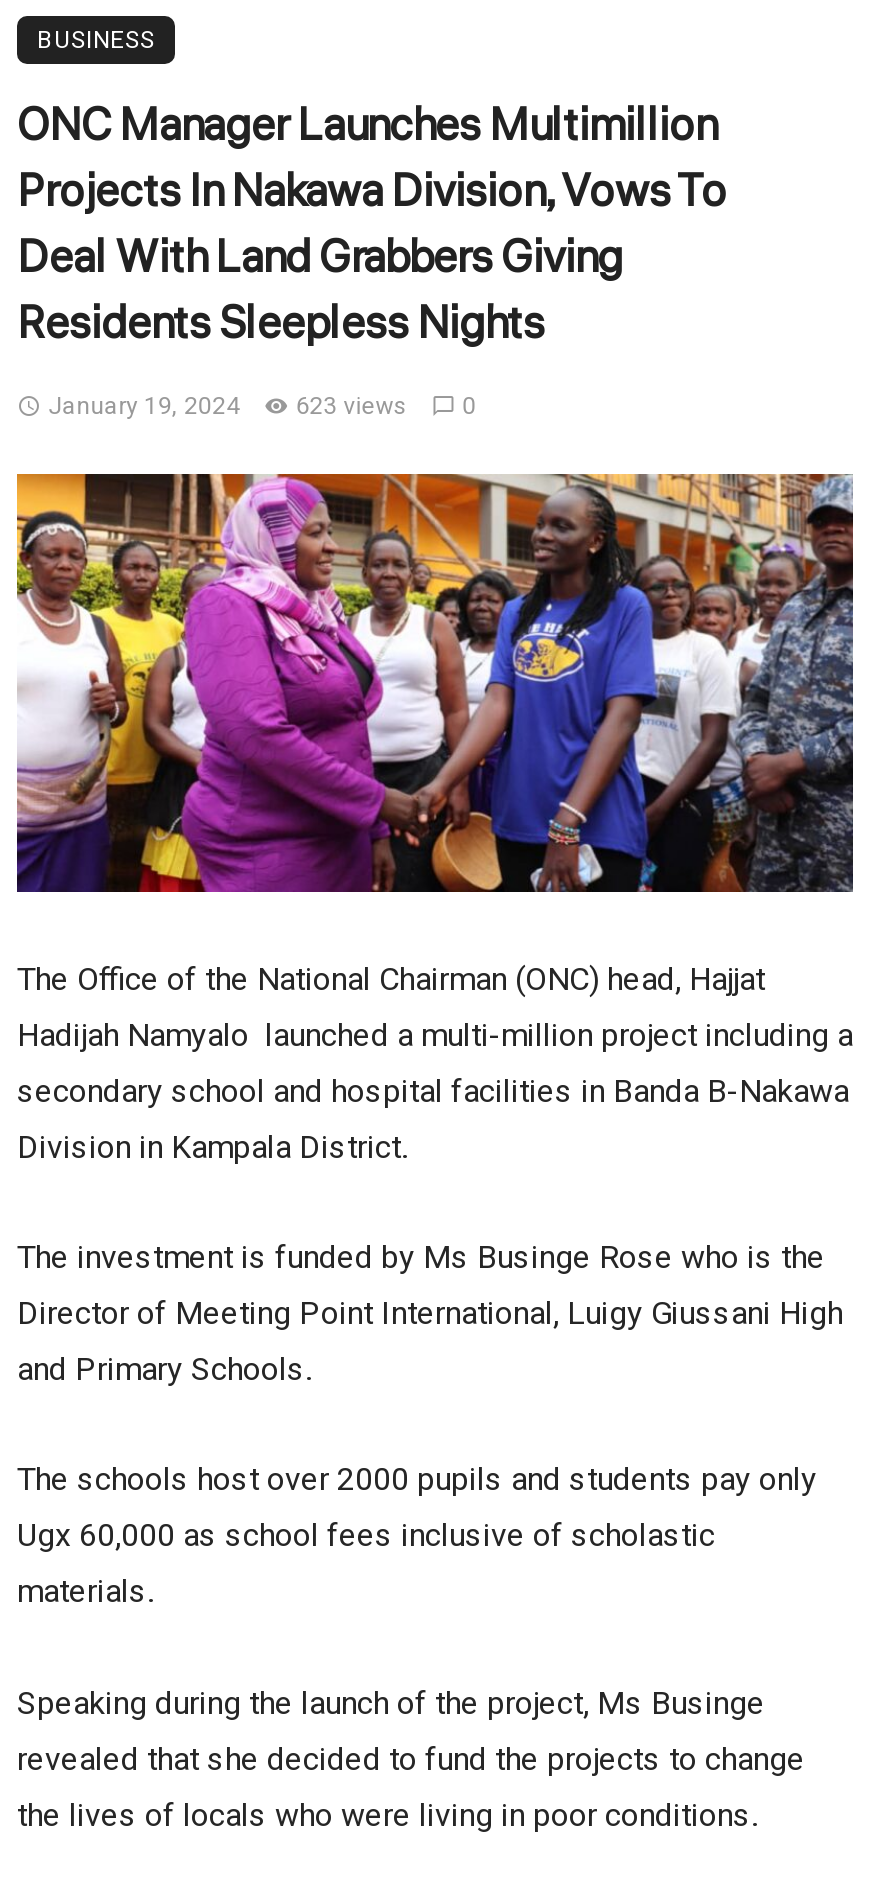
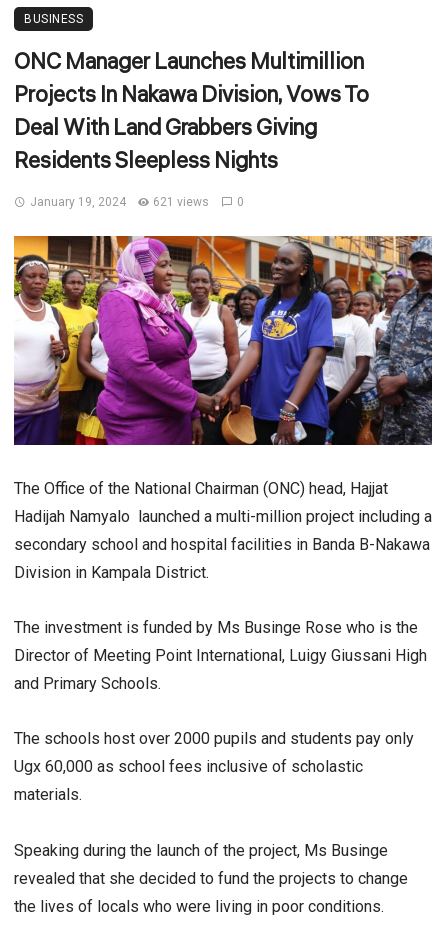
- January 19, 2024 623 views 0
+ January 19, 2024 621 views 0
